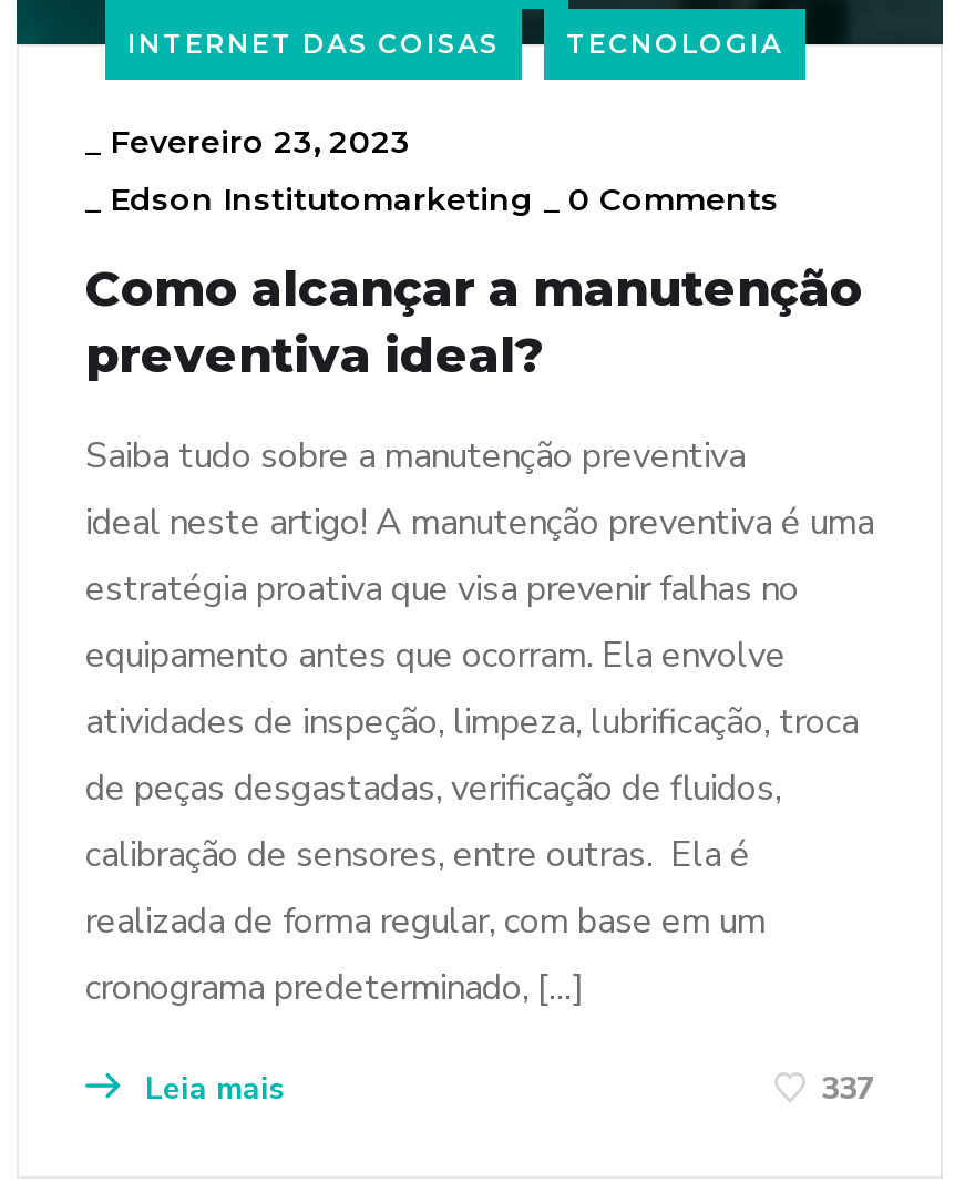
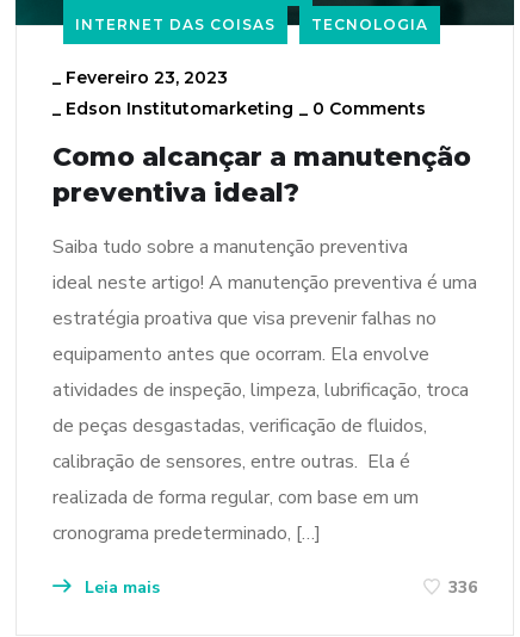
- 337
+ 336
